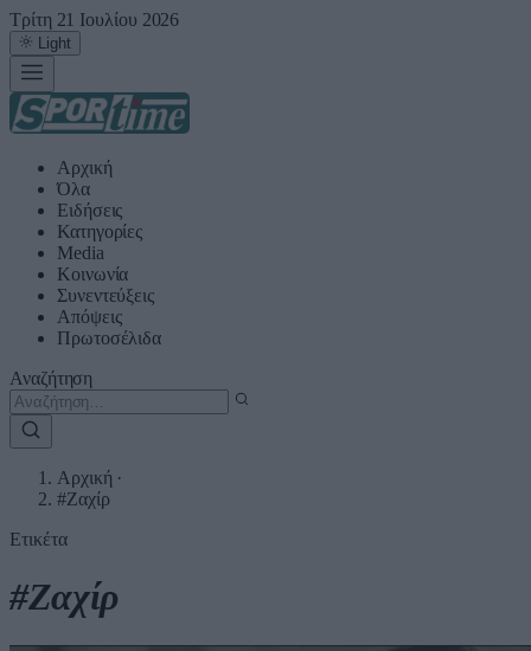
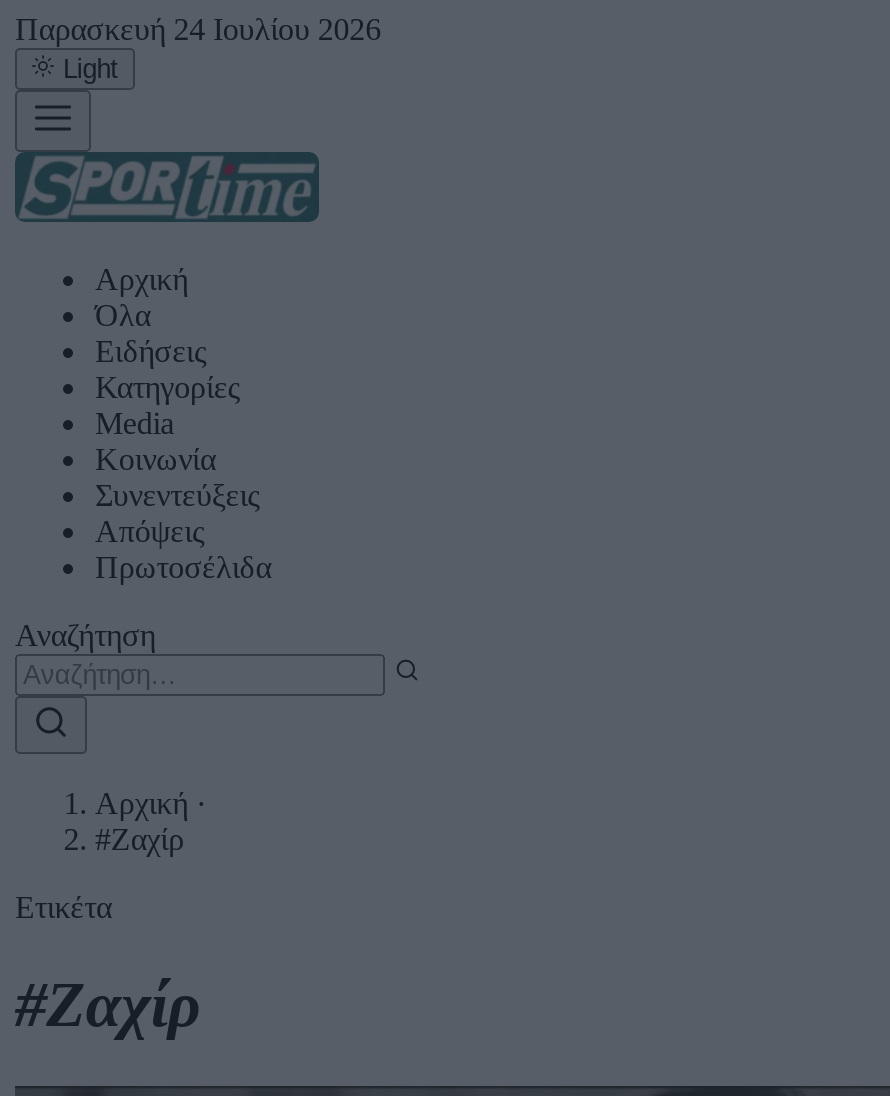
- Τρίτη 21 Ιουλίου 2026
+ Παρασκευή 24 Ιουλίου 2026
